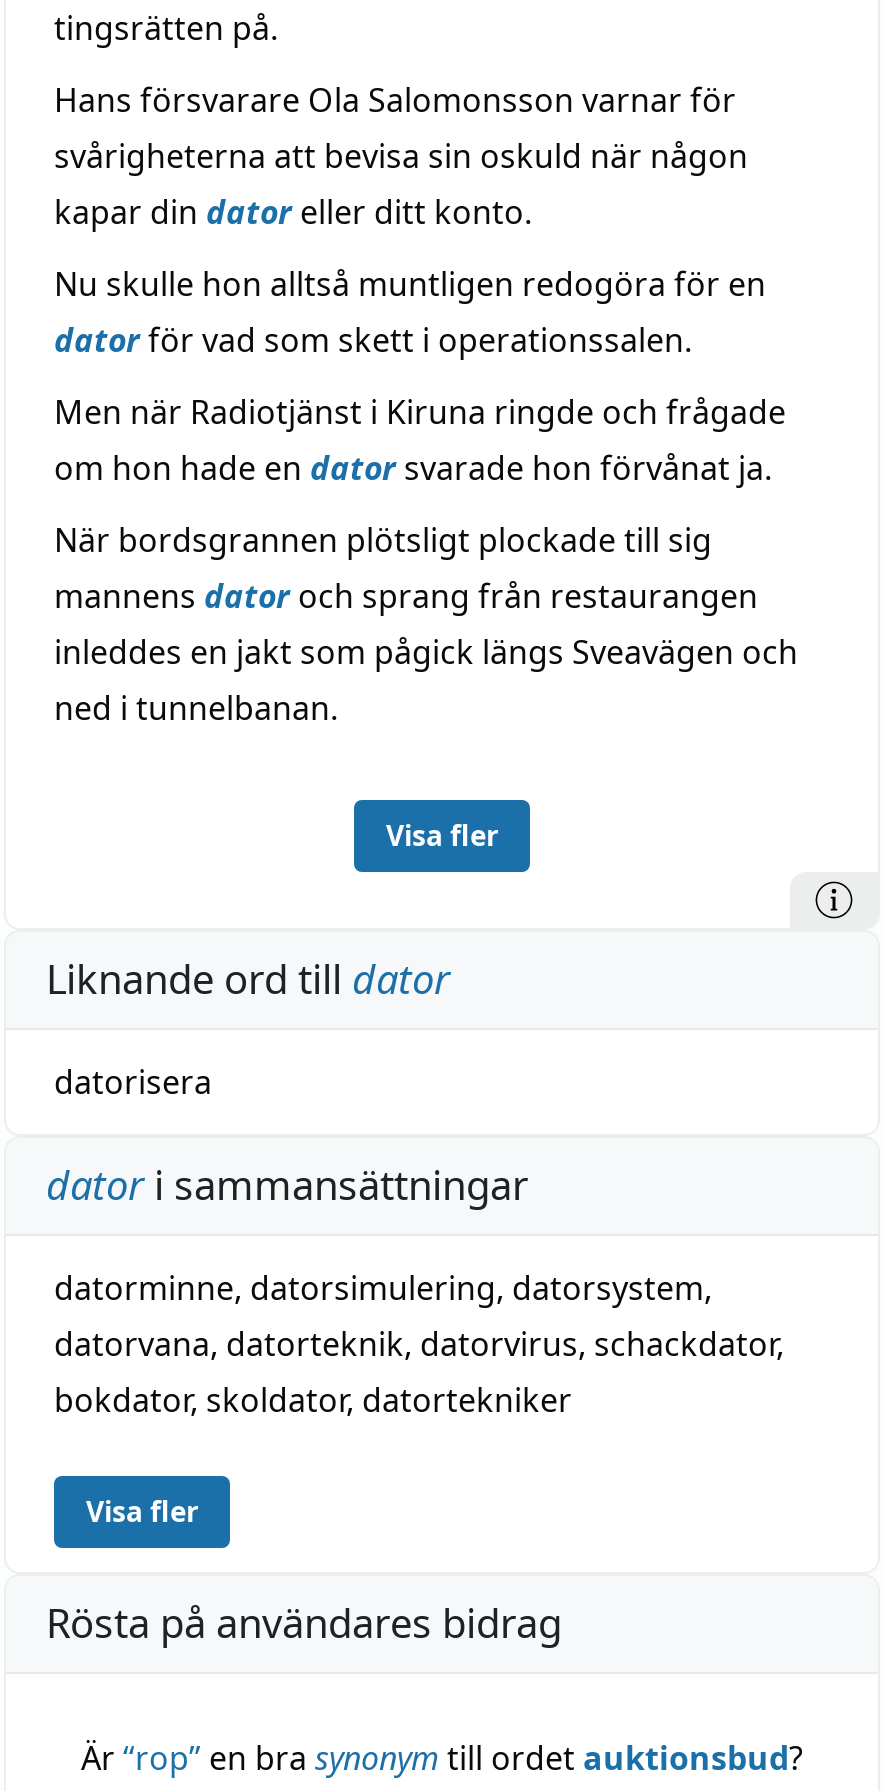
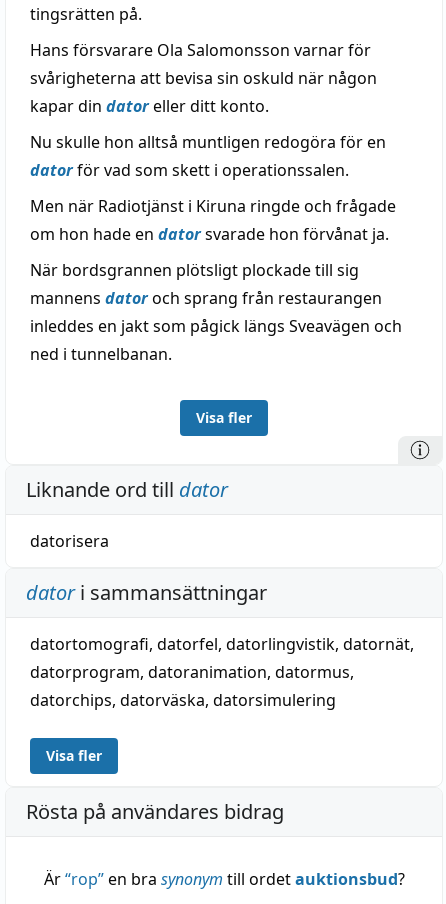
- datorminne, datorsimulering, datorsystem,
- datorvana, datorteknik, datorvirus, schackdator,
- bokdator, skoldator, datortekniker
+ datortomografi, datorfel, datorlingvistik, datornät,
+ datorprogram, datoranimation, datormus,
+ datorchips, datorväska, datorsimulering
